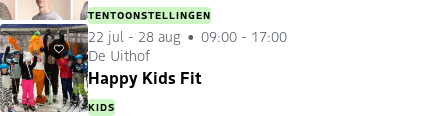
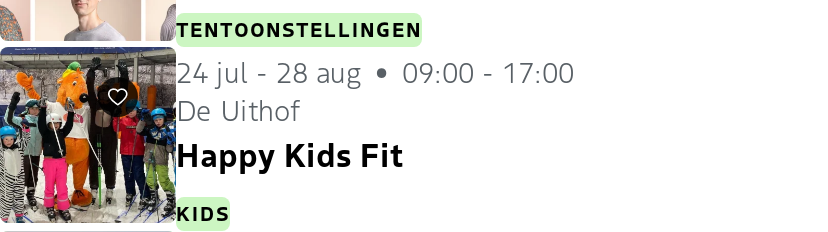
- 22 jul - 28 aug 09:00 - 17:00
+ 24 jul - 28 aug 09:00 - 17:00
